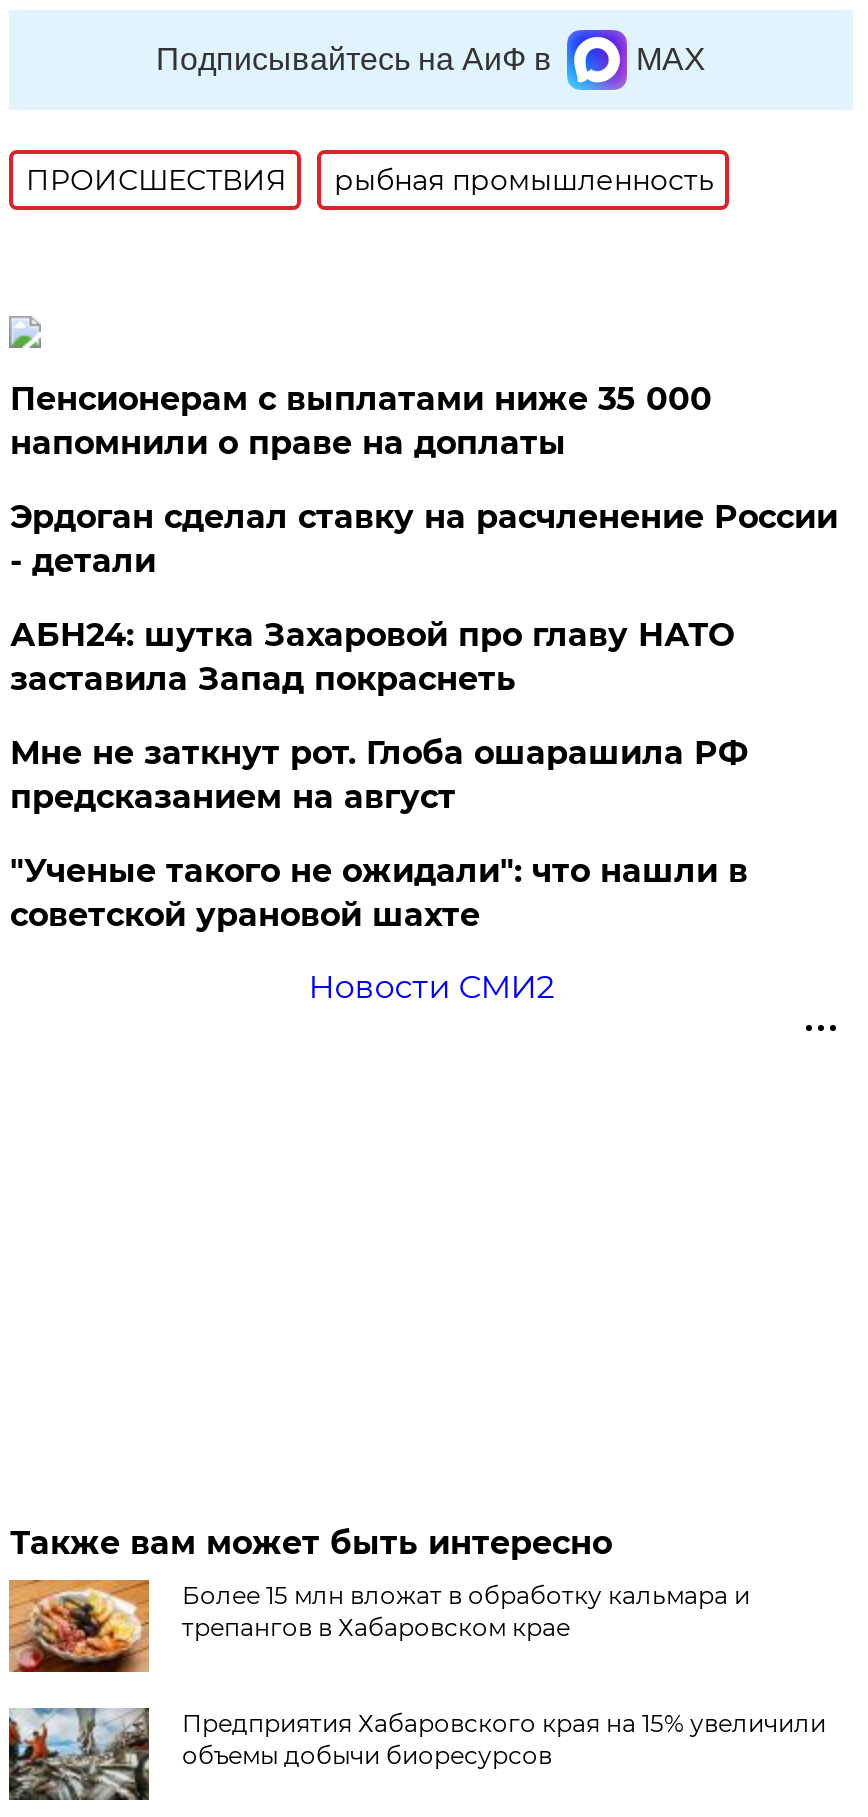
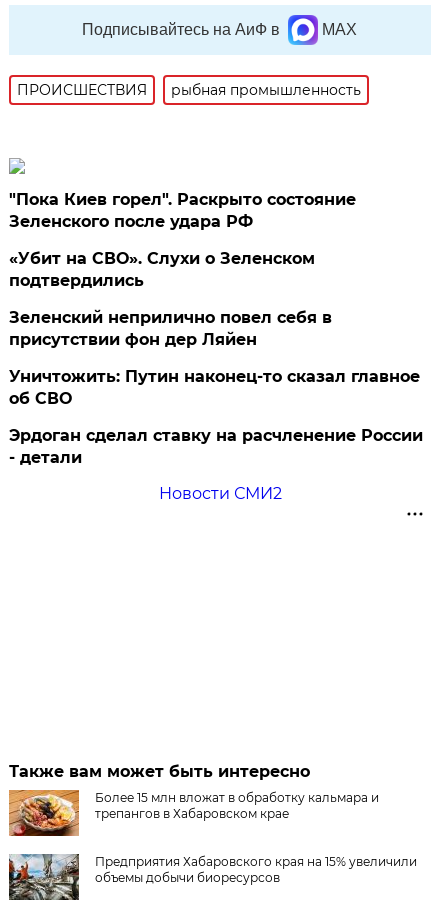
- Пенсионерам с выплатами ниже 35 000
- напомнили о праве на доплаты
+ "Пока Киев горел". Раскрыто состояние
+ Зеленского после удара РФ
+ «Убит на СВО». Слухи о Зеленском
+ подтвердились
+ Зеленский неприлично повел cебя в
+ присутствии фон дер Ляйен
+ Уничтожить: Путин наконец-то сказал главное
+ об СВО

moved down: Эрдоган сделал ставку на расчленение России | - детали

- АБН24: шутка Захаровой про главу НАТО
- заставила Запад покраснеть
- Мне не заткнут рот. Глоба ошарашила РФ
- предсказанием на август
- "Ученые такого не ожидали": что нашли в
- советской урановой шахте
